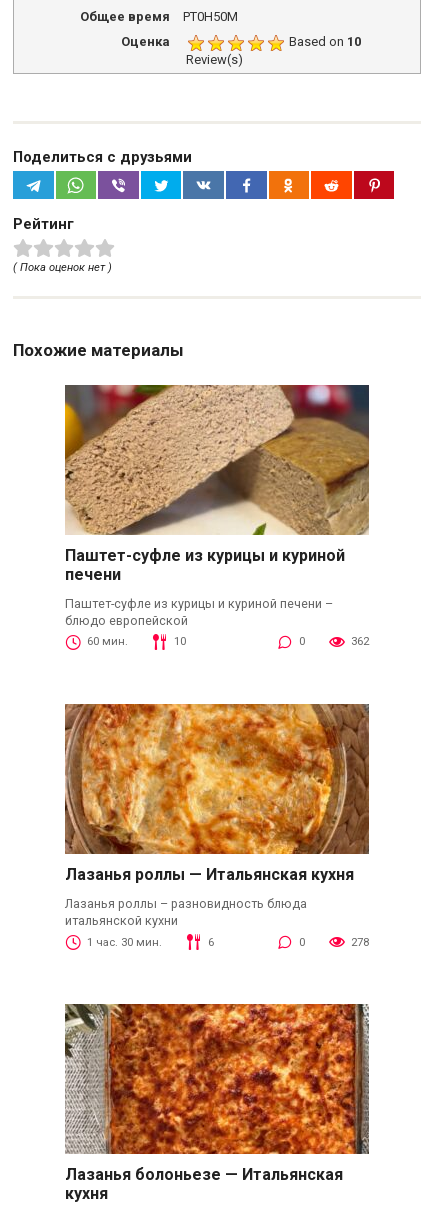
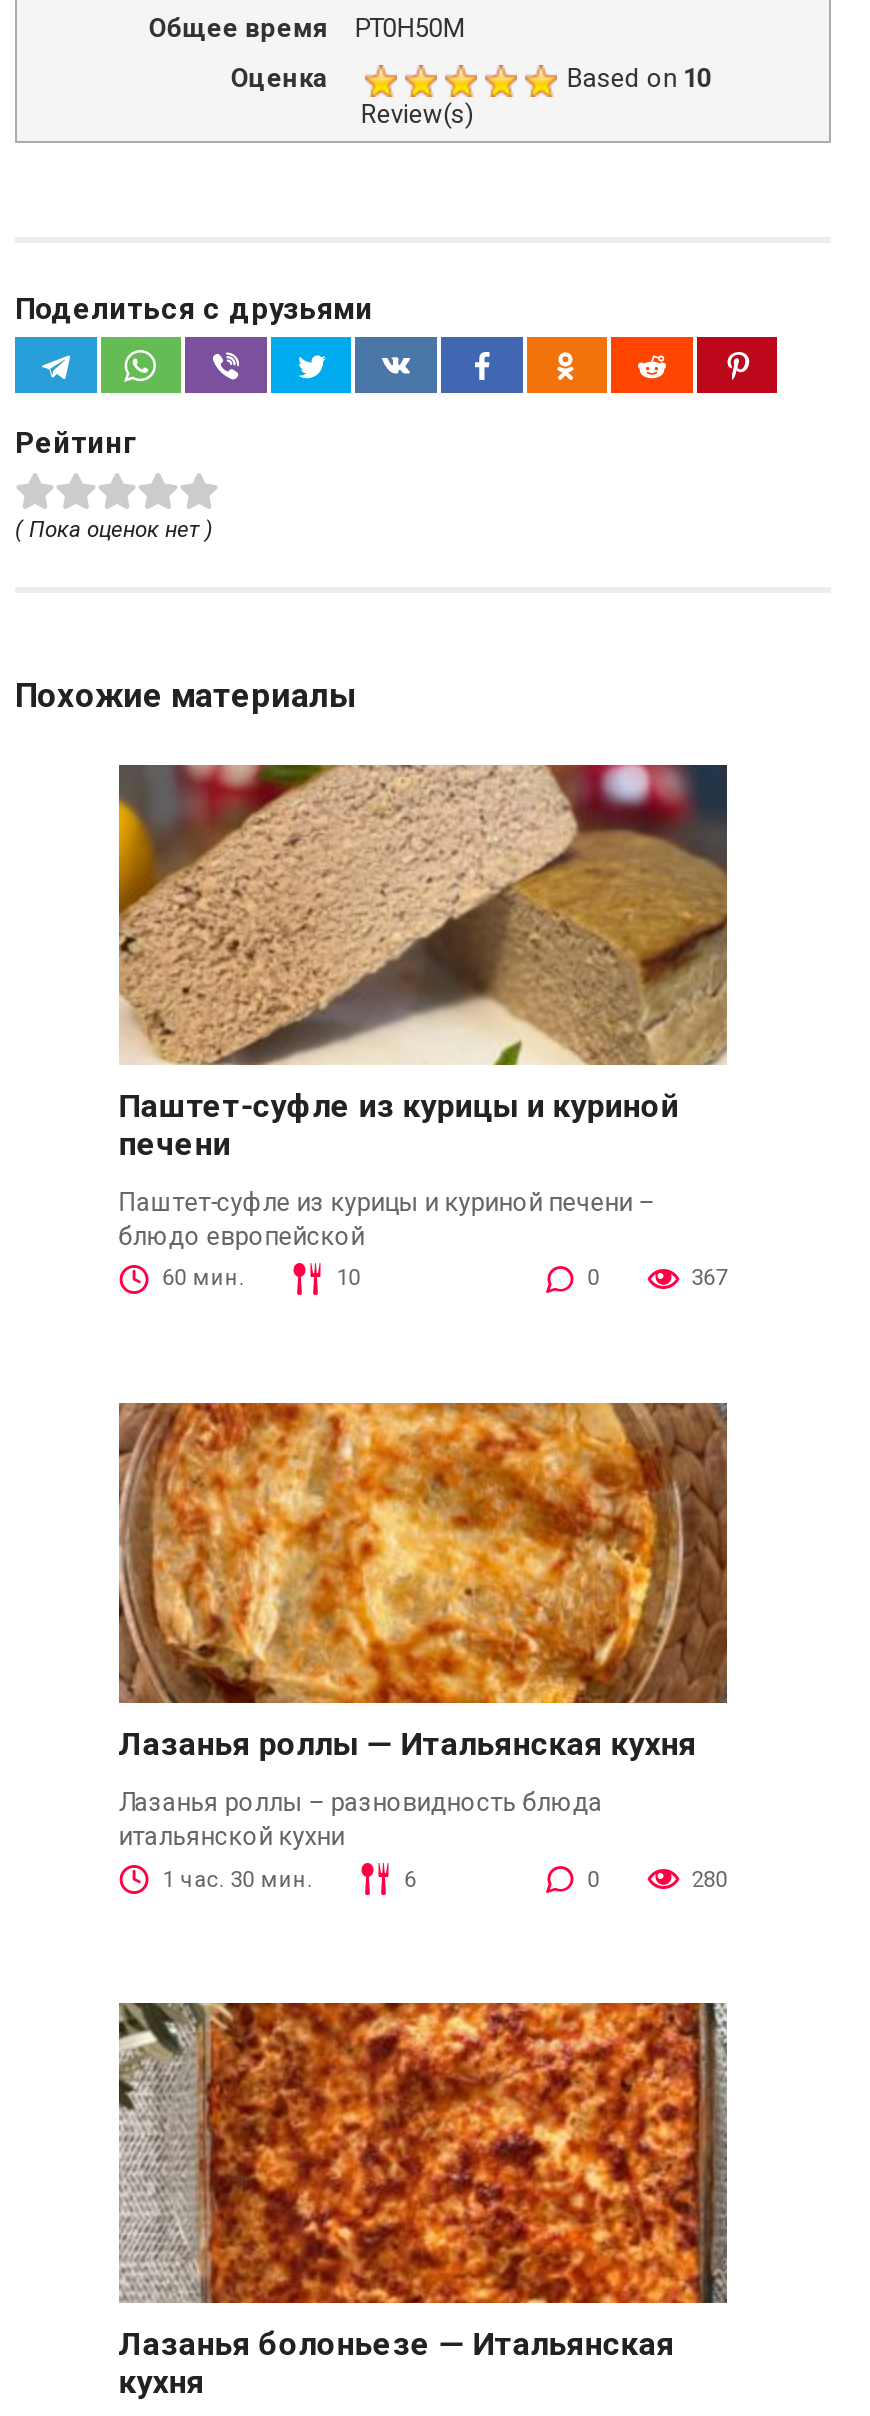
- 362
+ 367

- 278
+ 280
